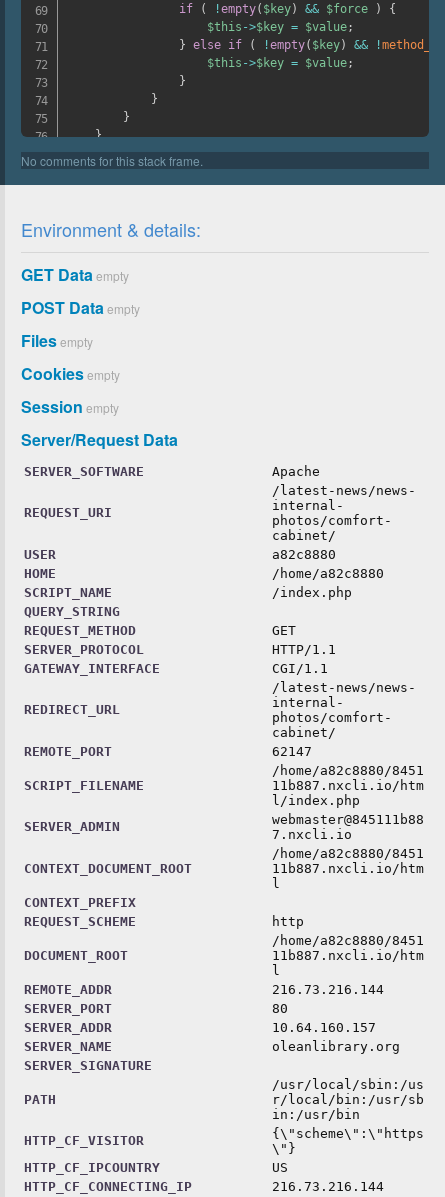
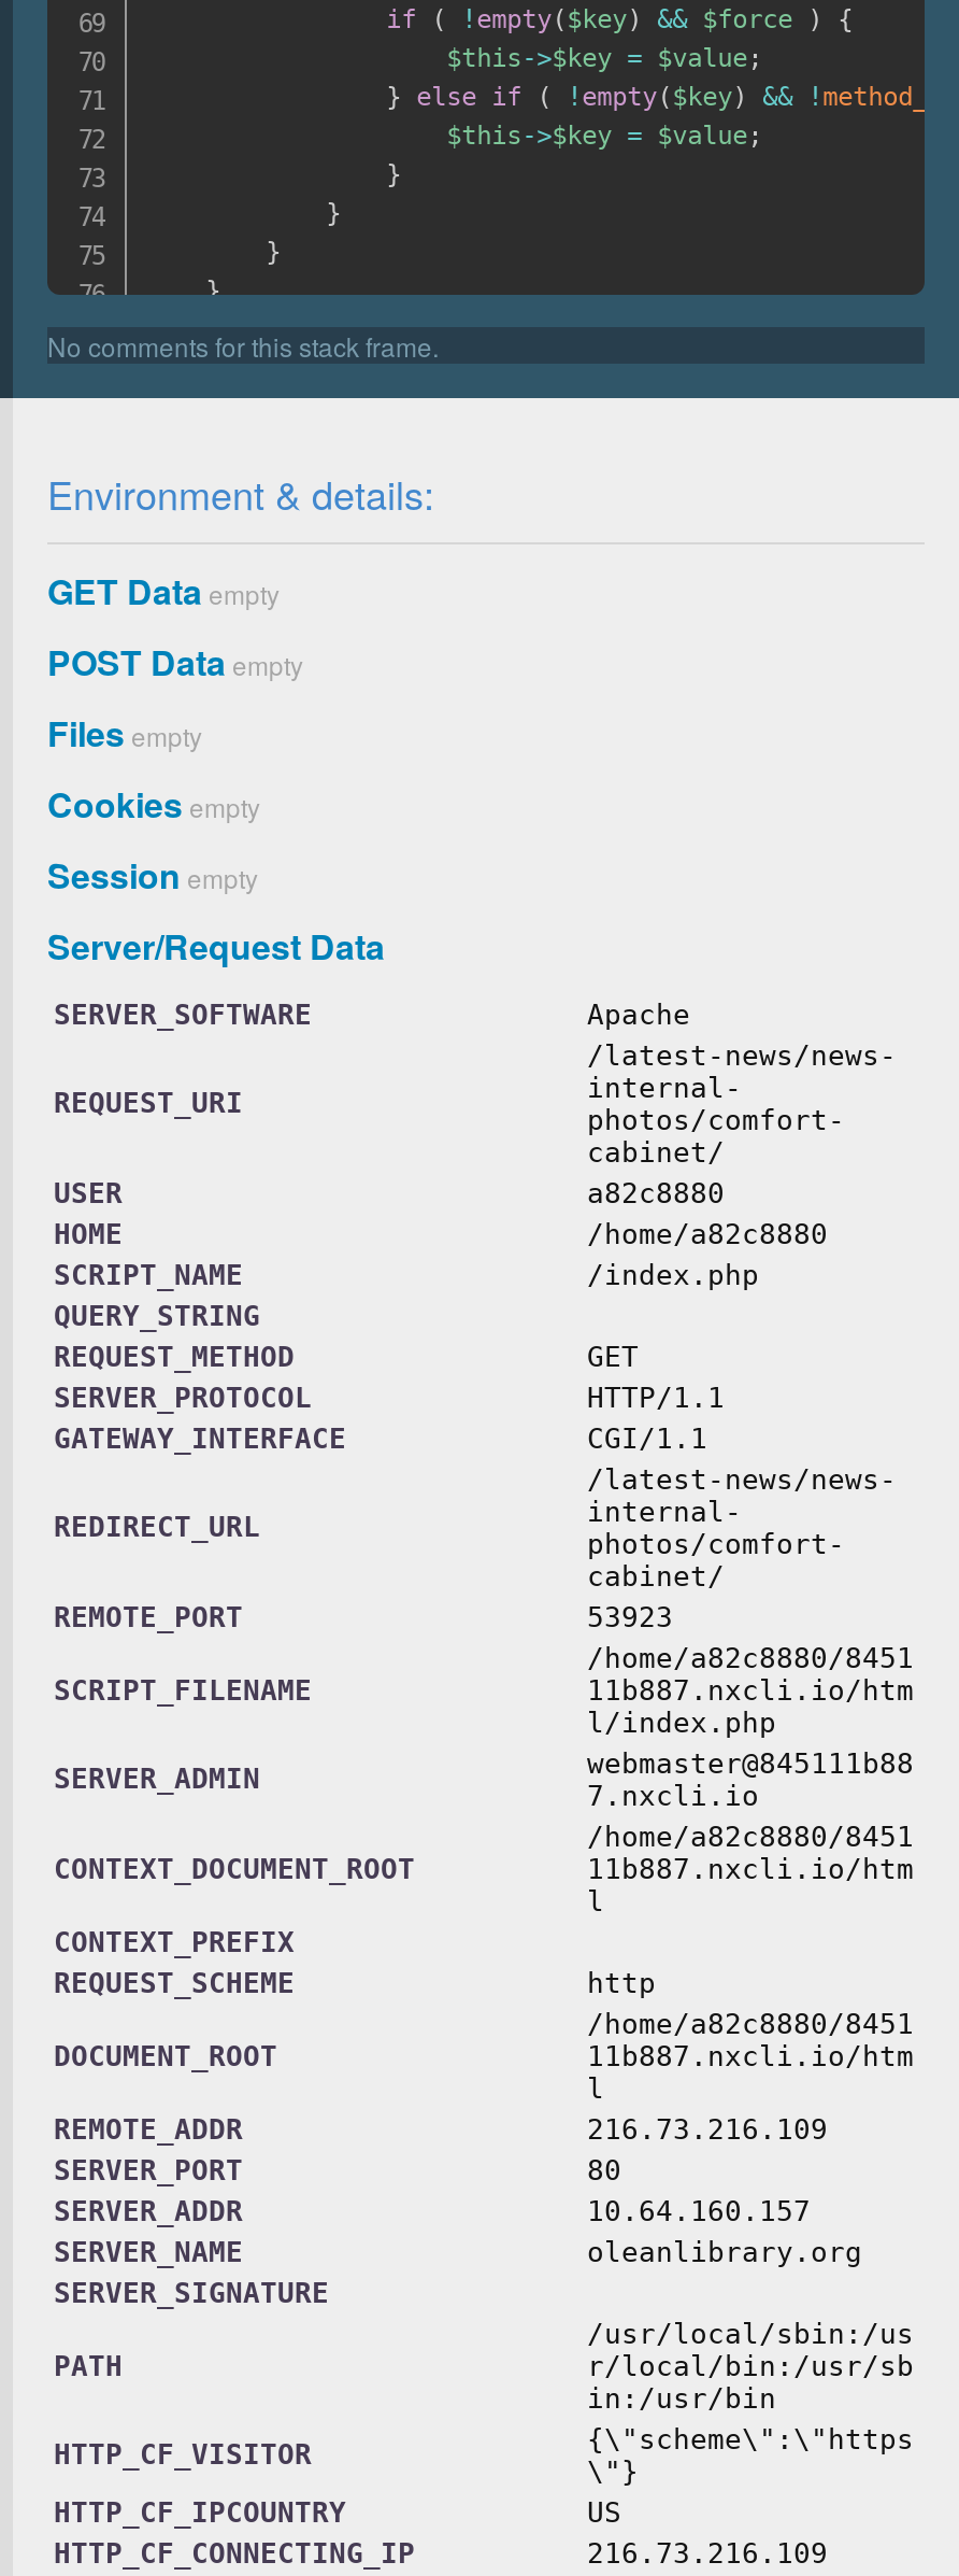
- 62147
+ 53923

- 216.73.216.144
+ 216.73.216.109

- 216.73.216.144
+ 216.73.216.109
